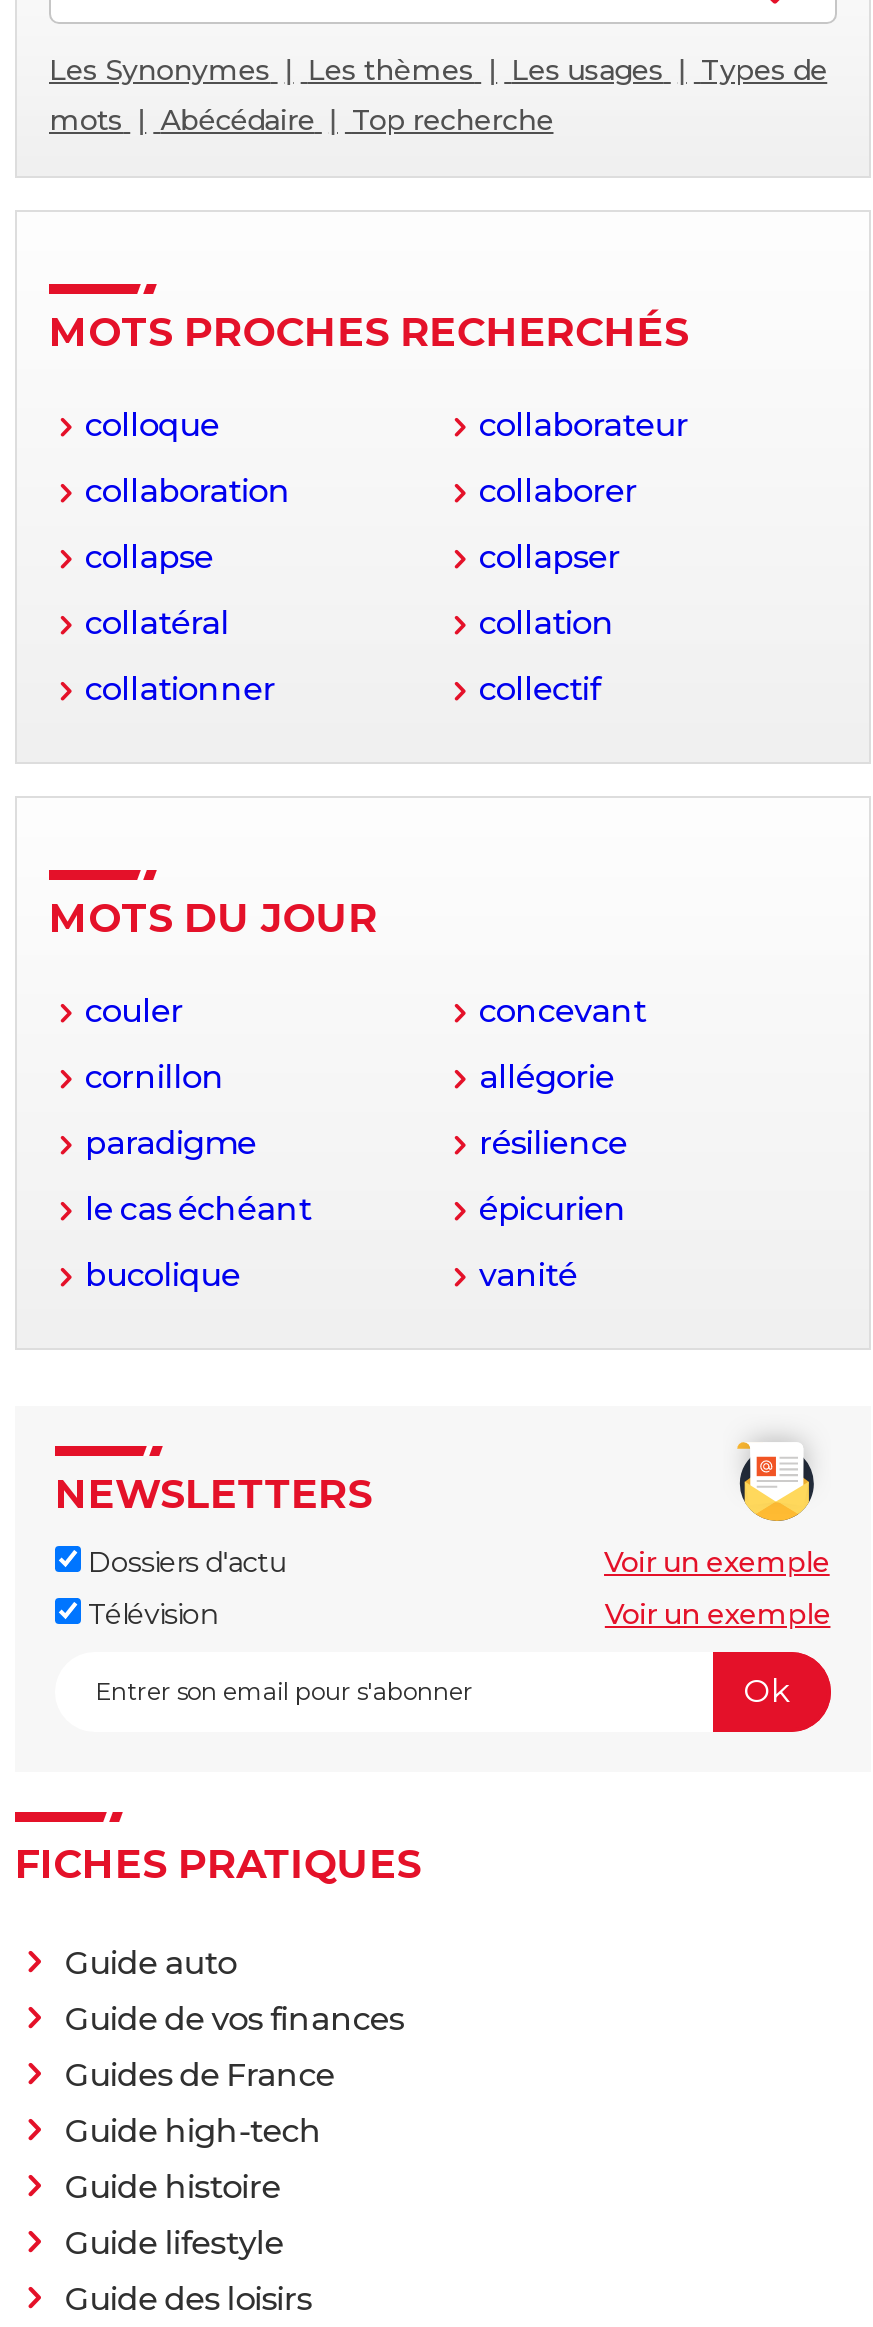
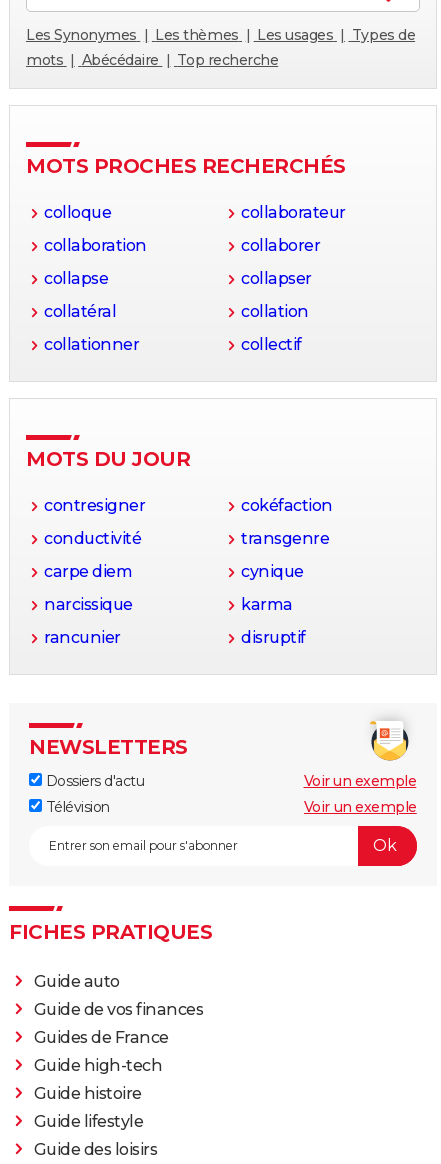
- couler
- concevant
+ contresigner
+ cokéfaction

- cornillon
- allégorie
+ conductivité
+ transgenre

- paradigme
- résilience
+ carpe diem
+ cynique

- le cas échéant
- épicurien
+ narcissique
+ karma

- bucolique
- vanité
+ rancunier
+ disruptif
